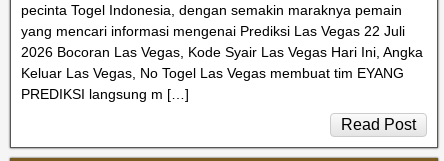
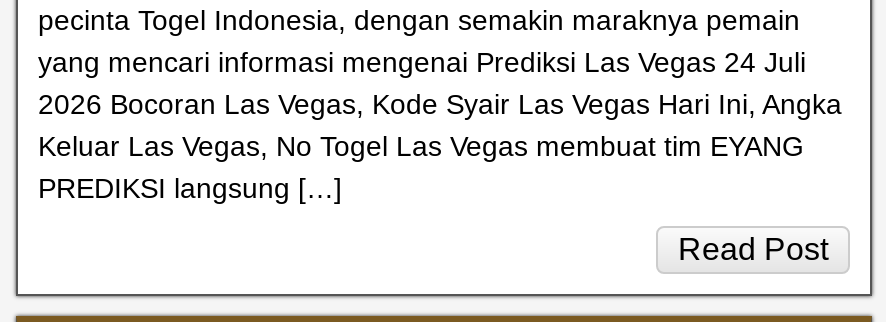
- yang mencari informasi mengenai Prediksi Las Vegas 22 Juli
+ yang mencari informasi mengenai Prediksi Las Vegas 24 Juli

- PREDIKSI langsung m […]
+ PREDIKSI langsung […]
